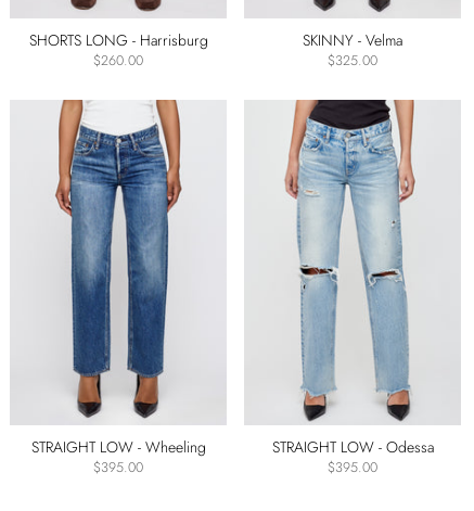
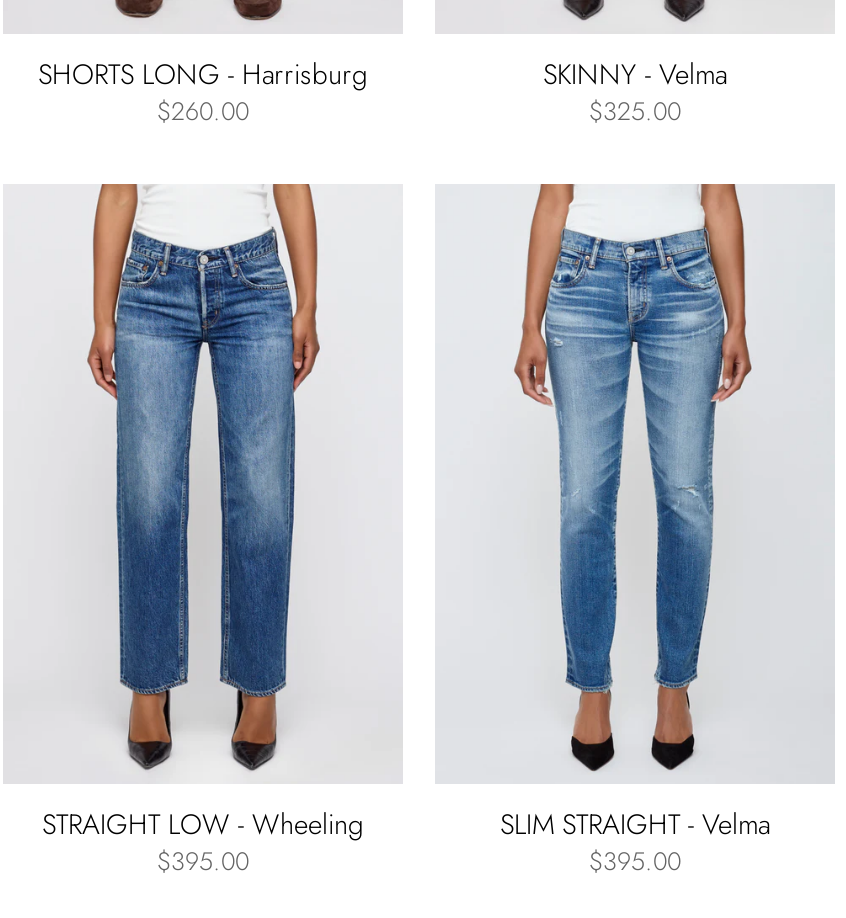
- [image]
- STRAIGHT LOW - Odessa
+ [image]
+ SLIM STRAIGHT - Velma
